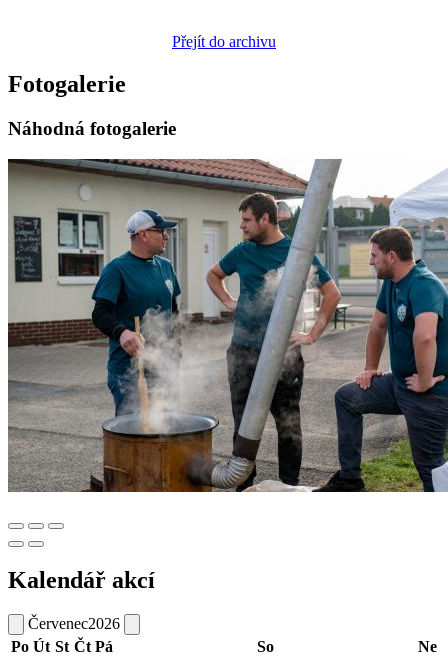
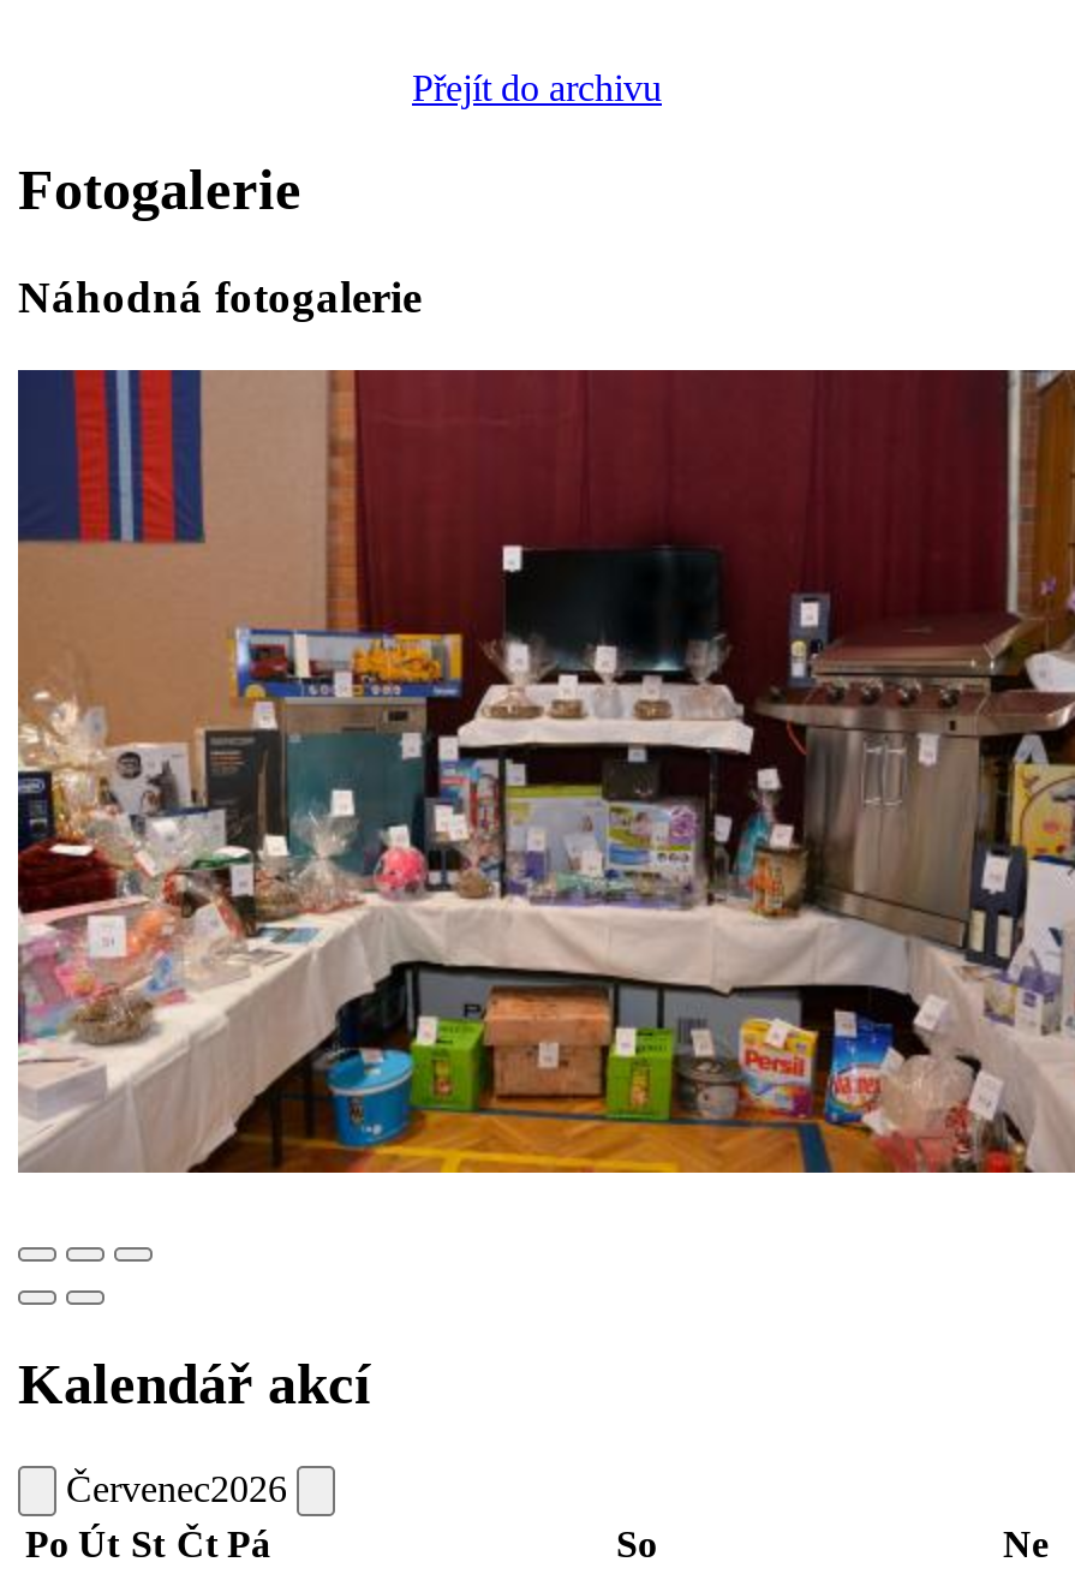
- [image]
+ [image]
